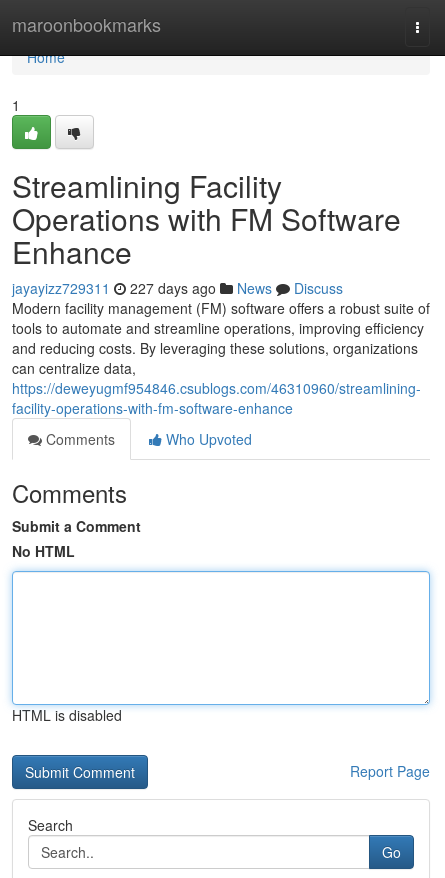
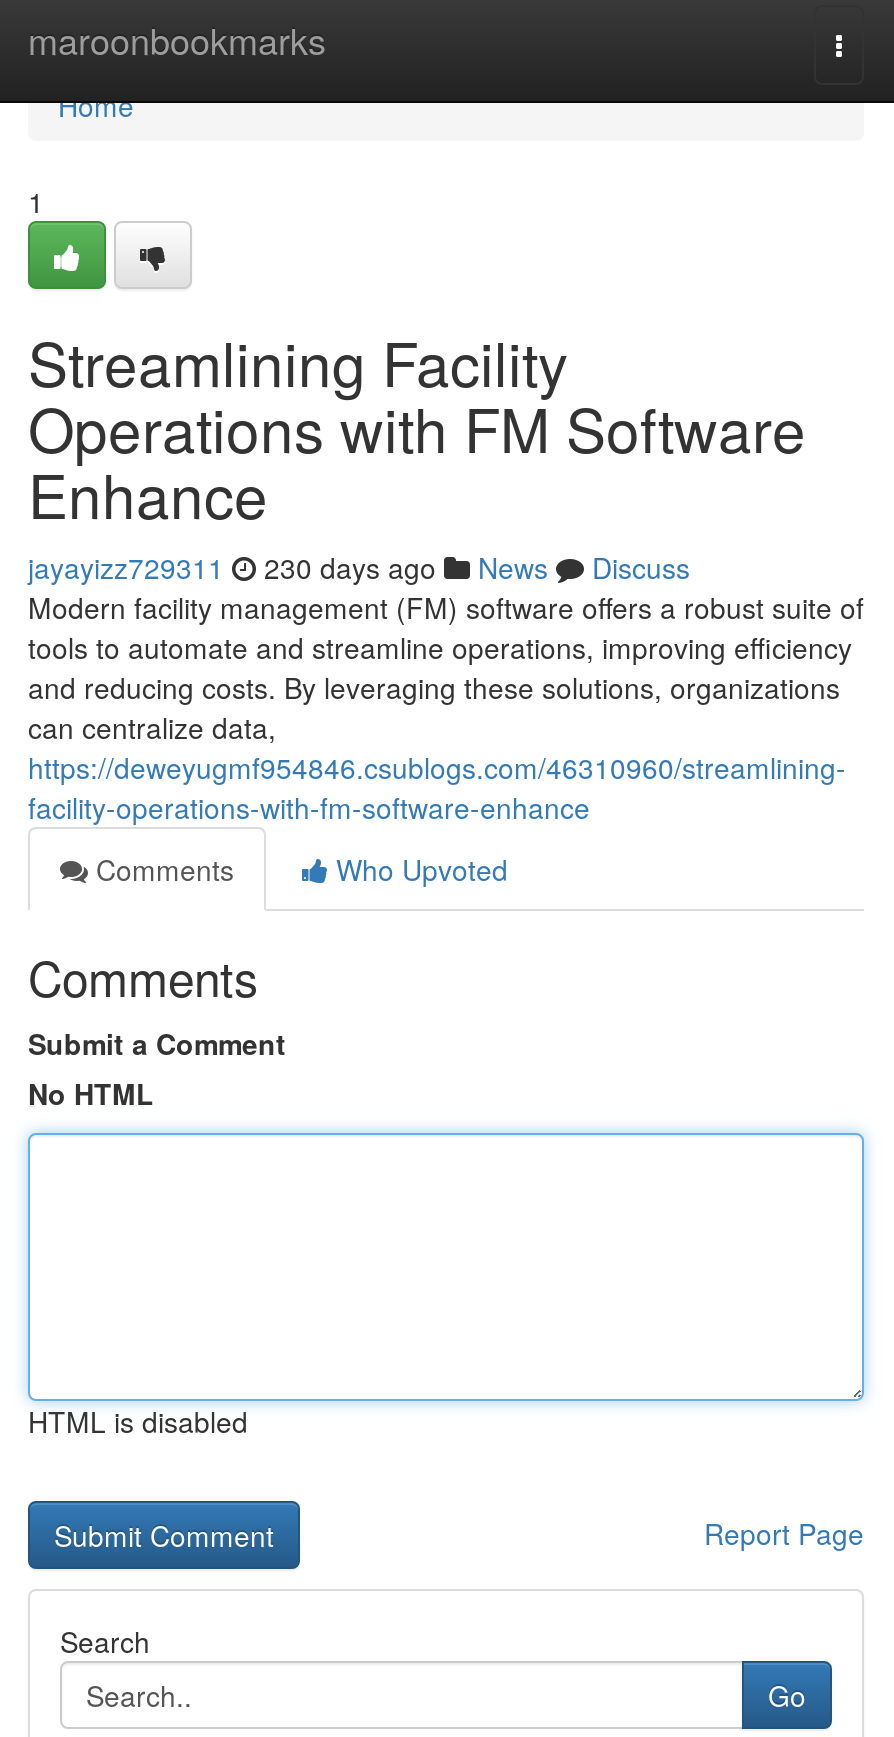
- jayayizz729311 227 days ago News Discuss
+ jayayizz729311 230 days ago News Discuss
